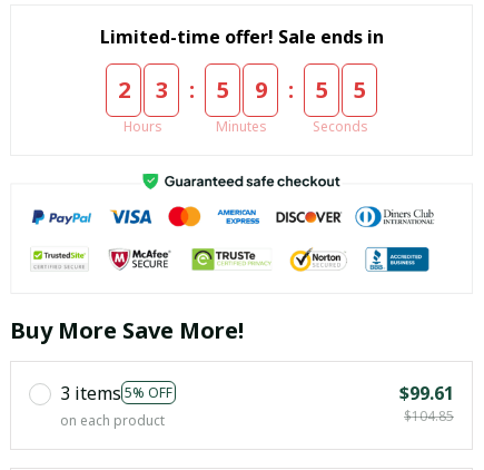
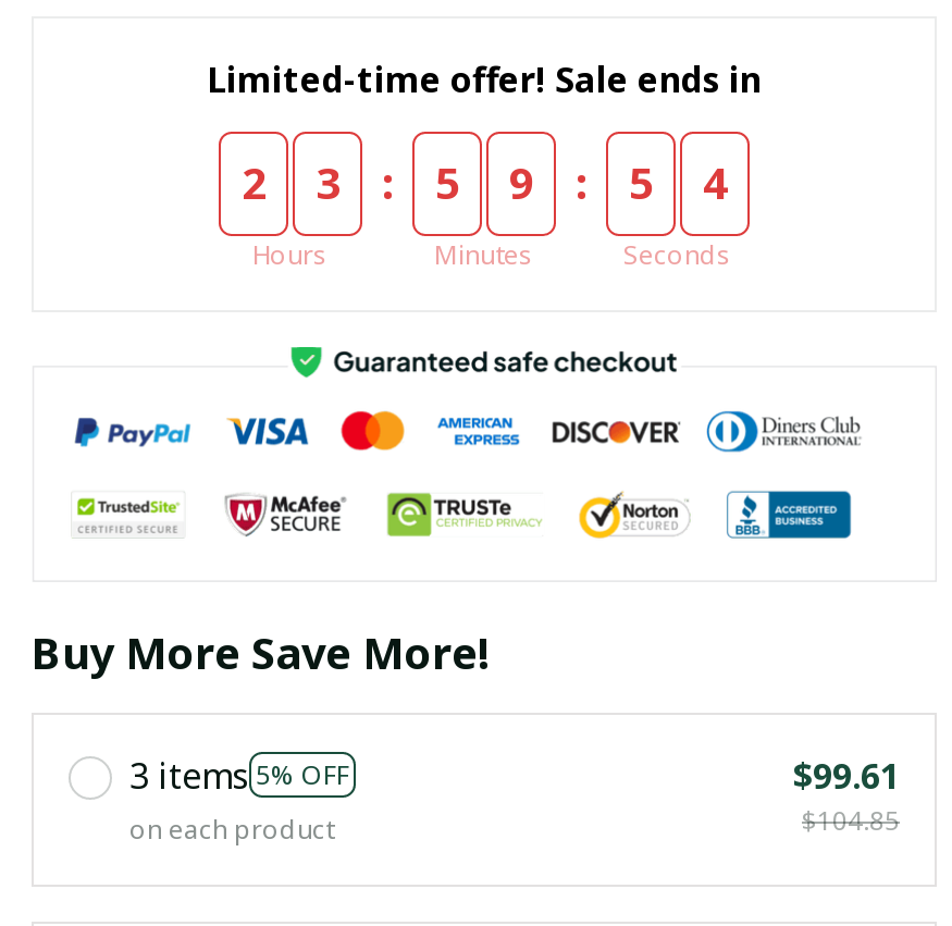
- 5
+ 4
